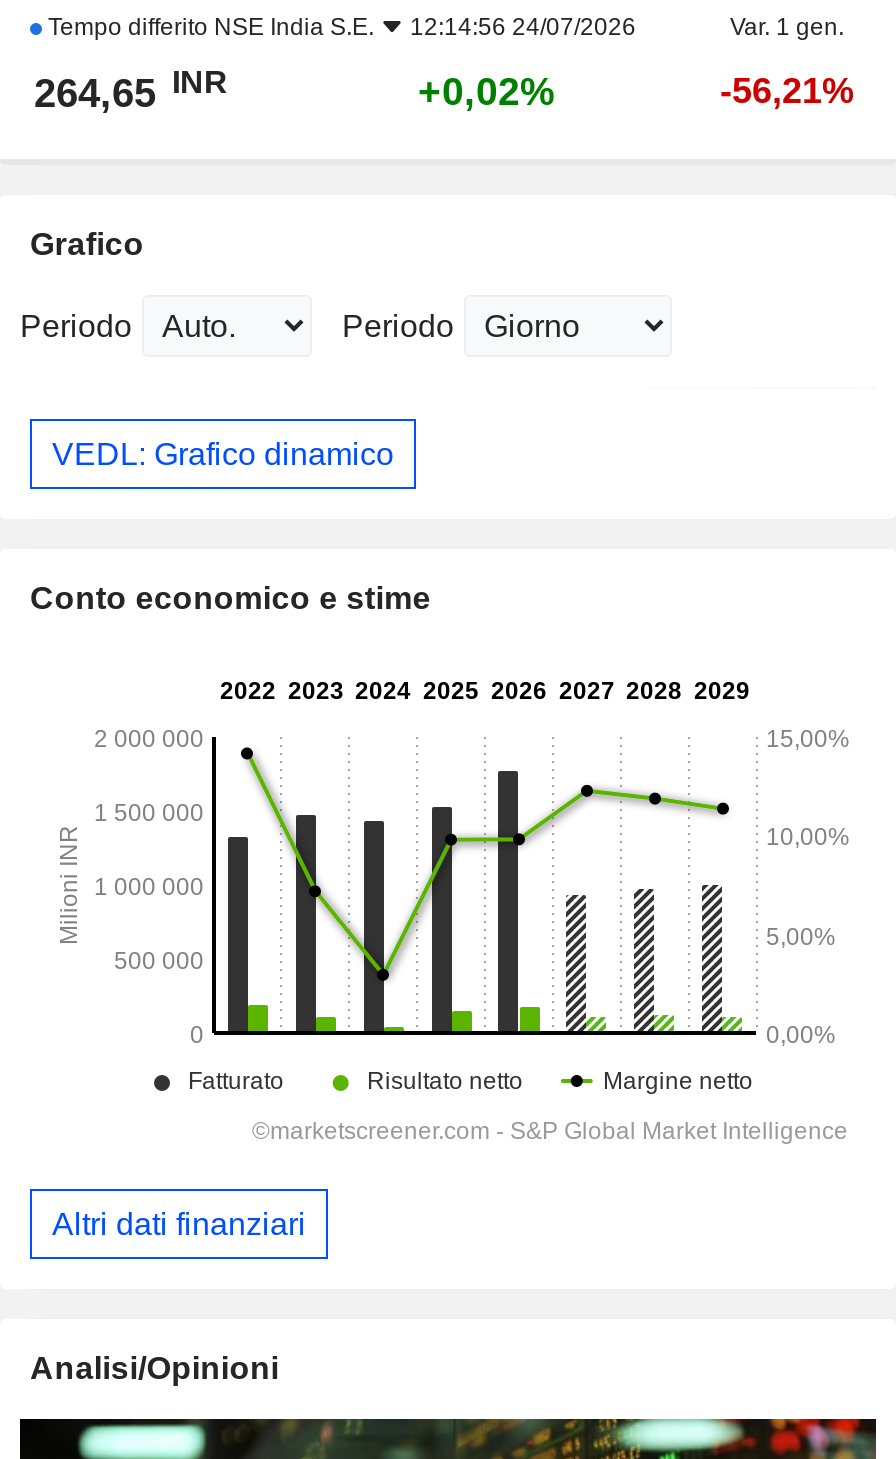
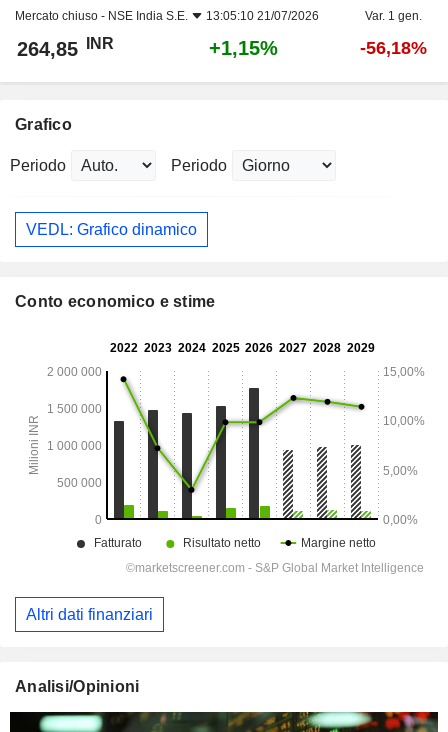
- Tempo differito NSE India S.E.
- 12:14:56 24/07/2026
+ Mercato chiuso - NSE India S.E.
+ 13:05:10 21/07/2026

- 264,65 INR
+ 264,85 INR

- +0,02%
+ +1,15%

- -56,21%
+ -56,18%
